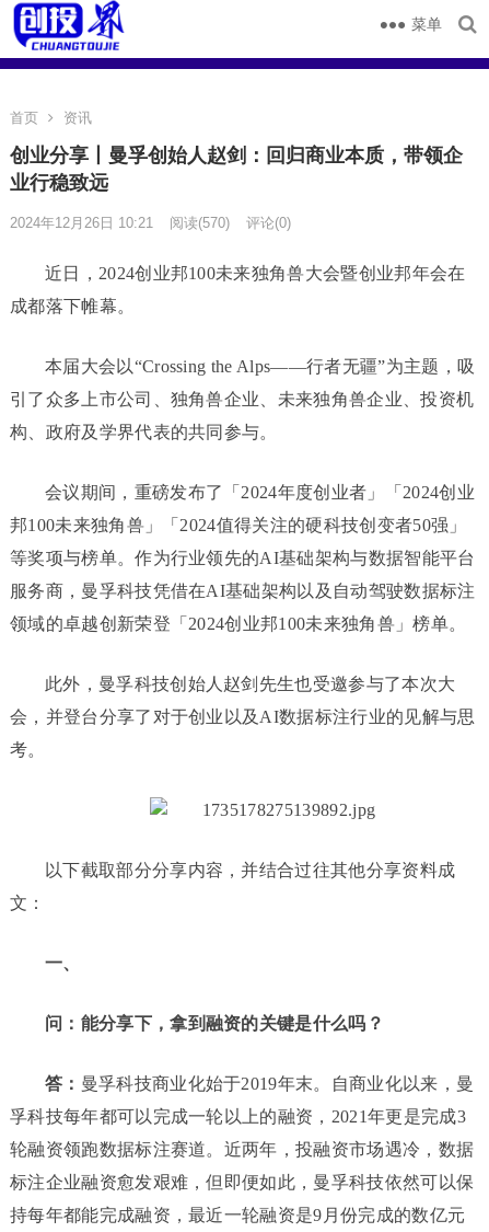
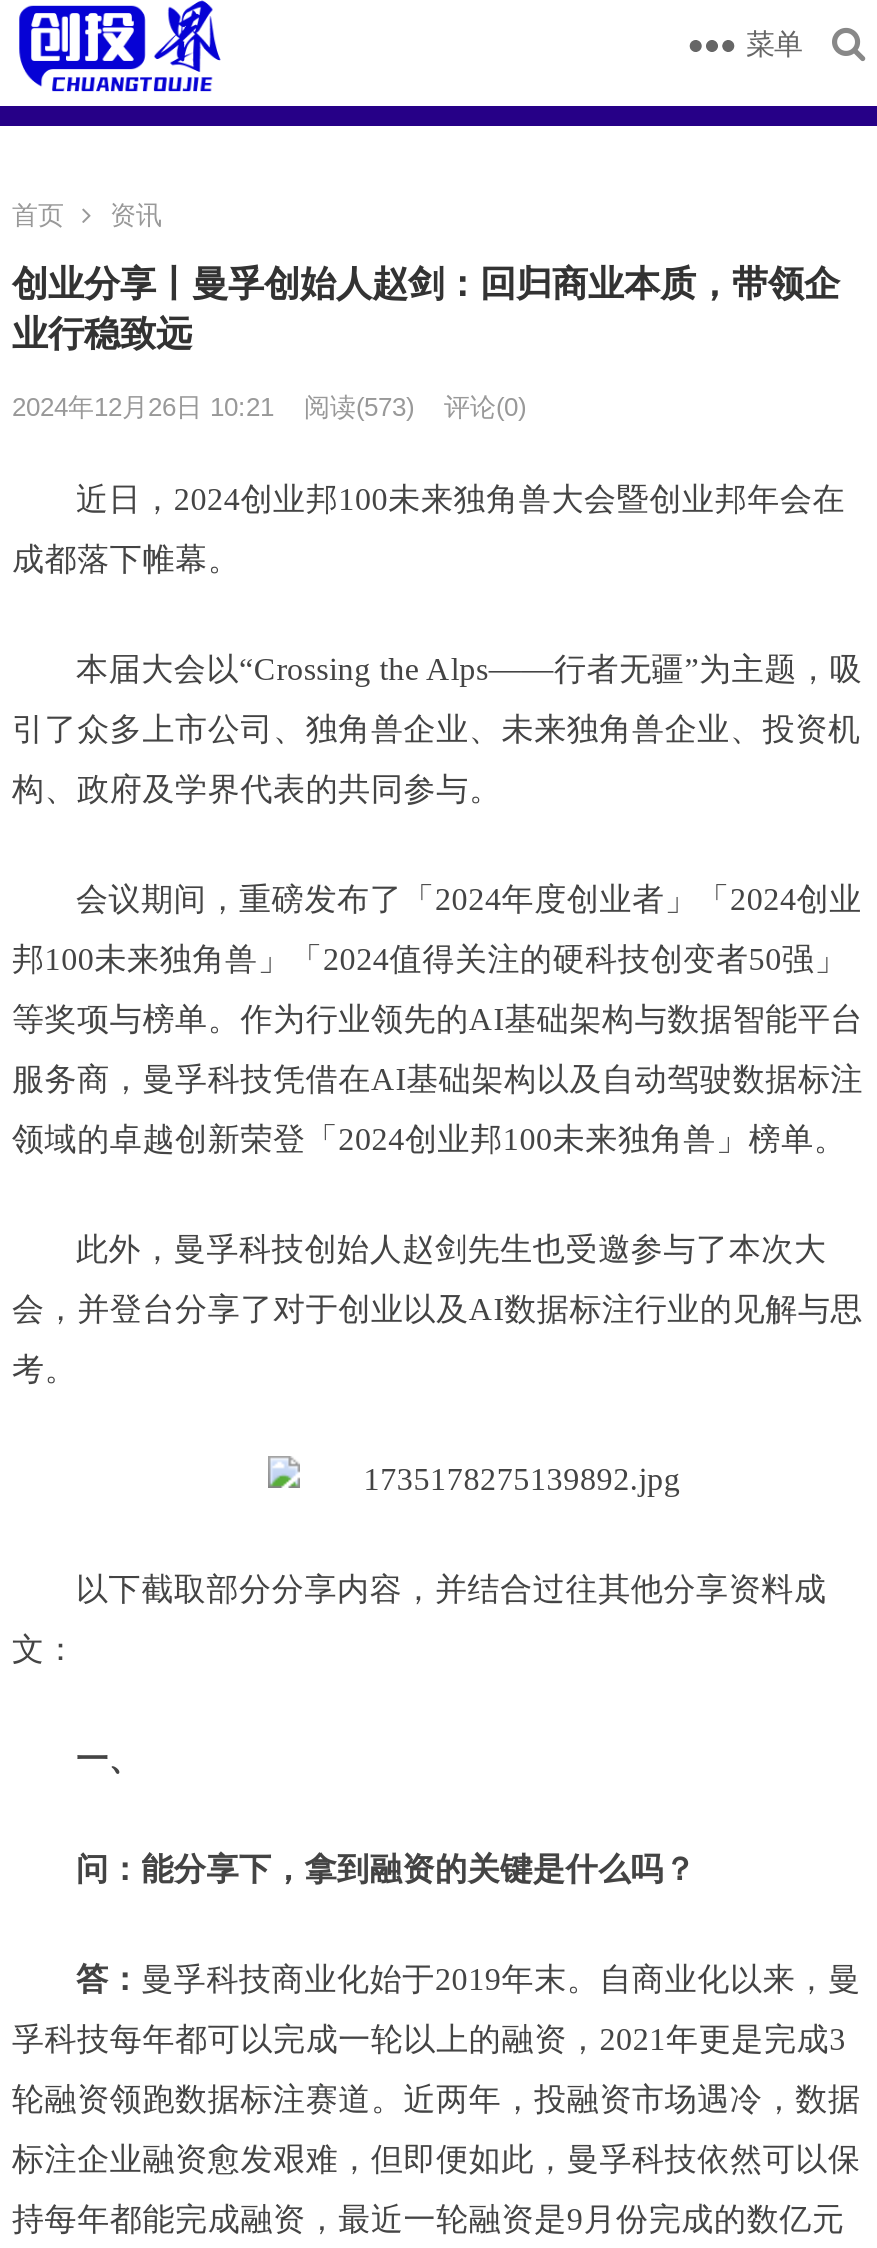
- 2024年12月26日 10:21 阅读(570) 评论(0)
+ 2024年12月26日 10:21 阅读(573) 评论(0)
